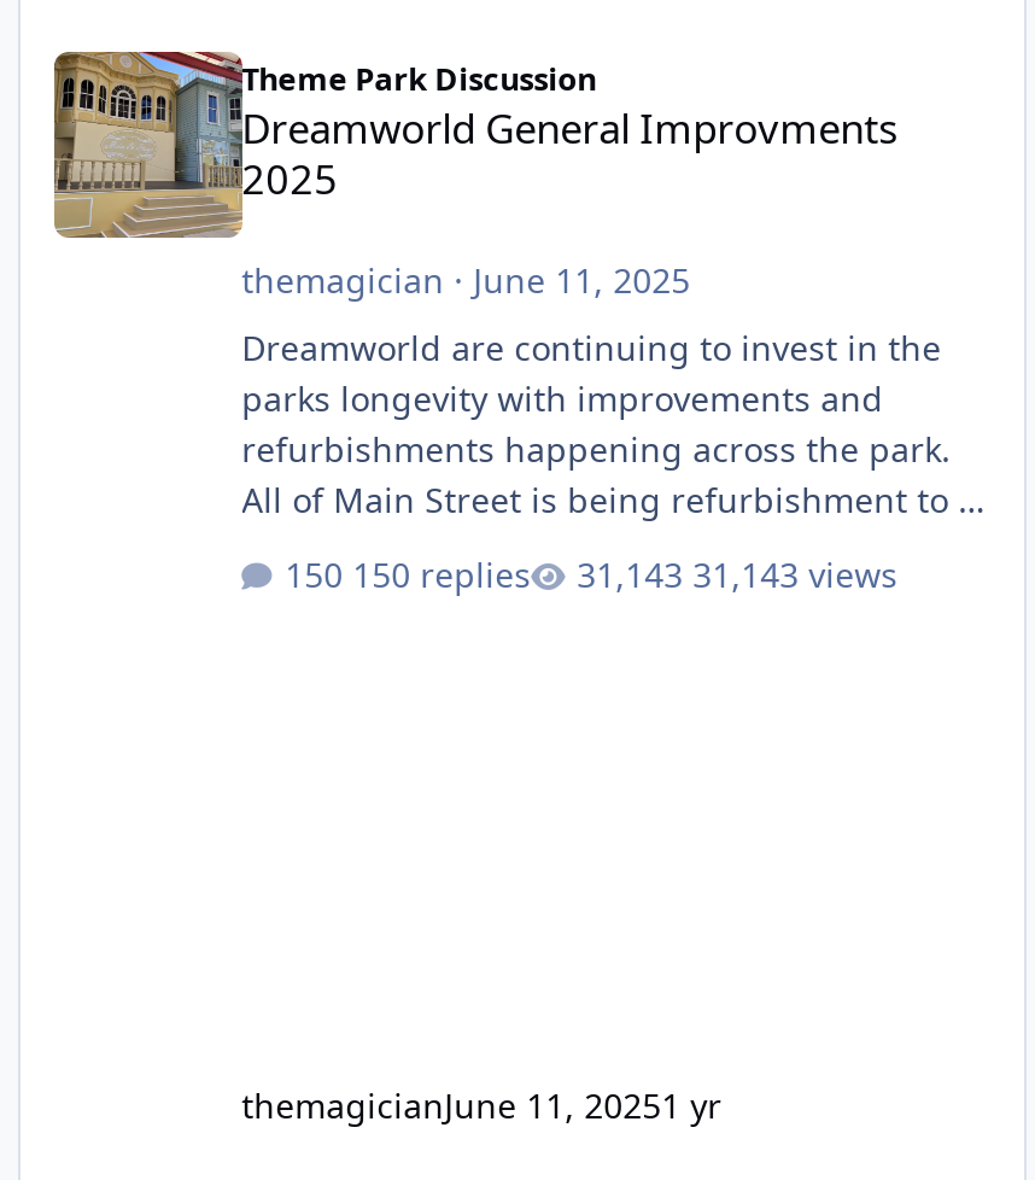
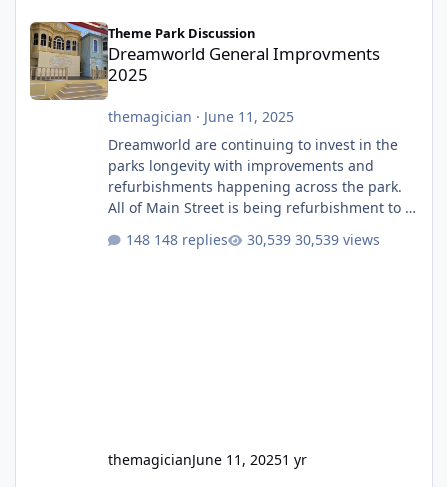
- 150 replies
+ 148 replies

- 31,143 views
+ 30,539 views
